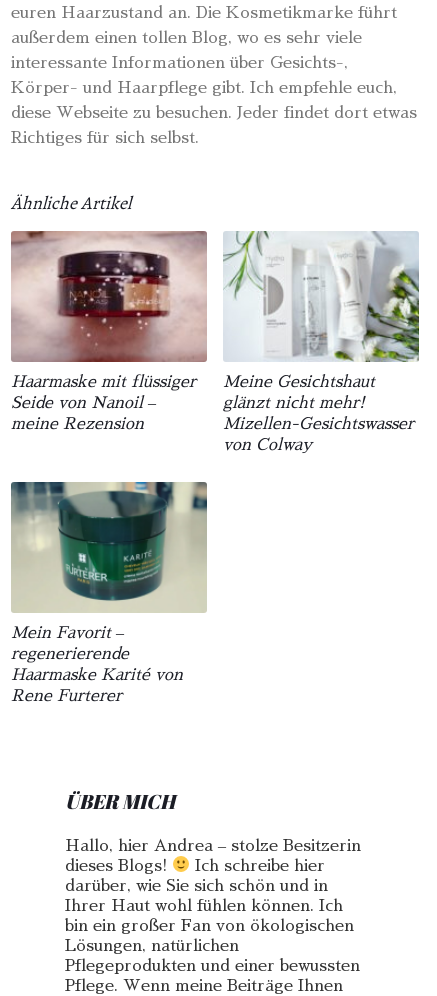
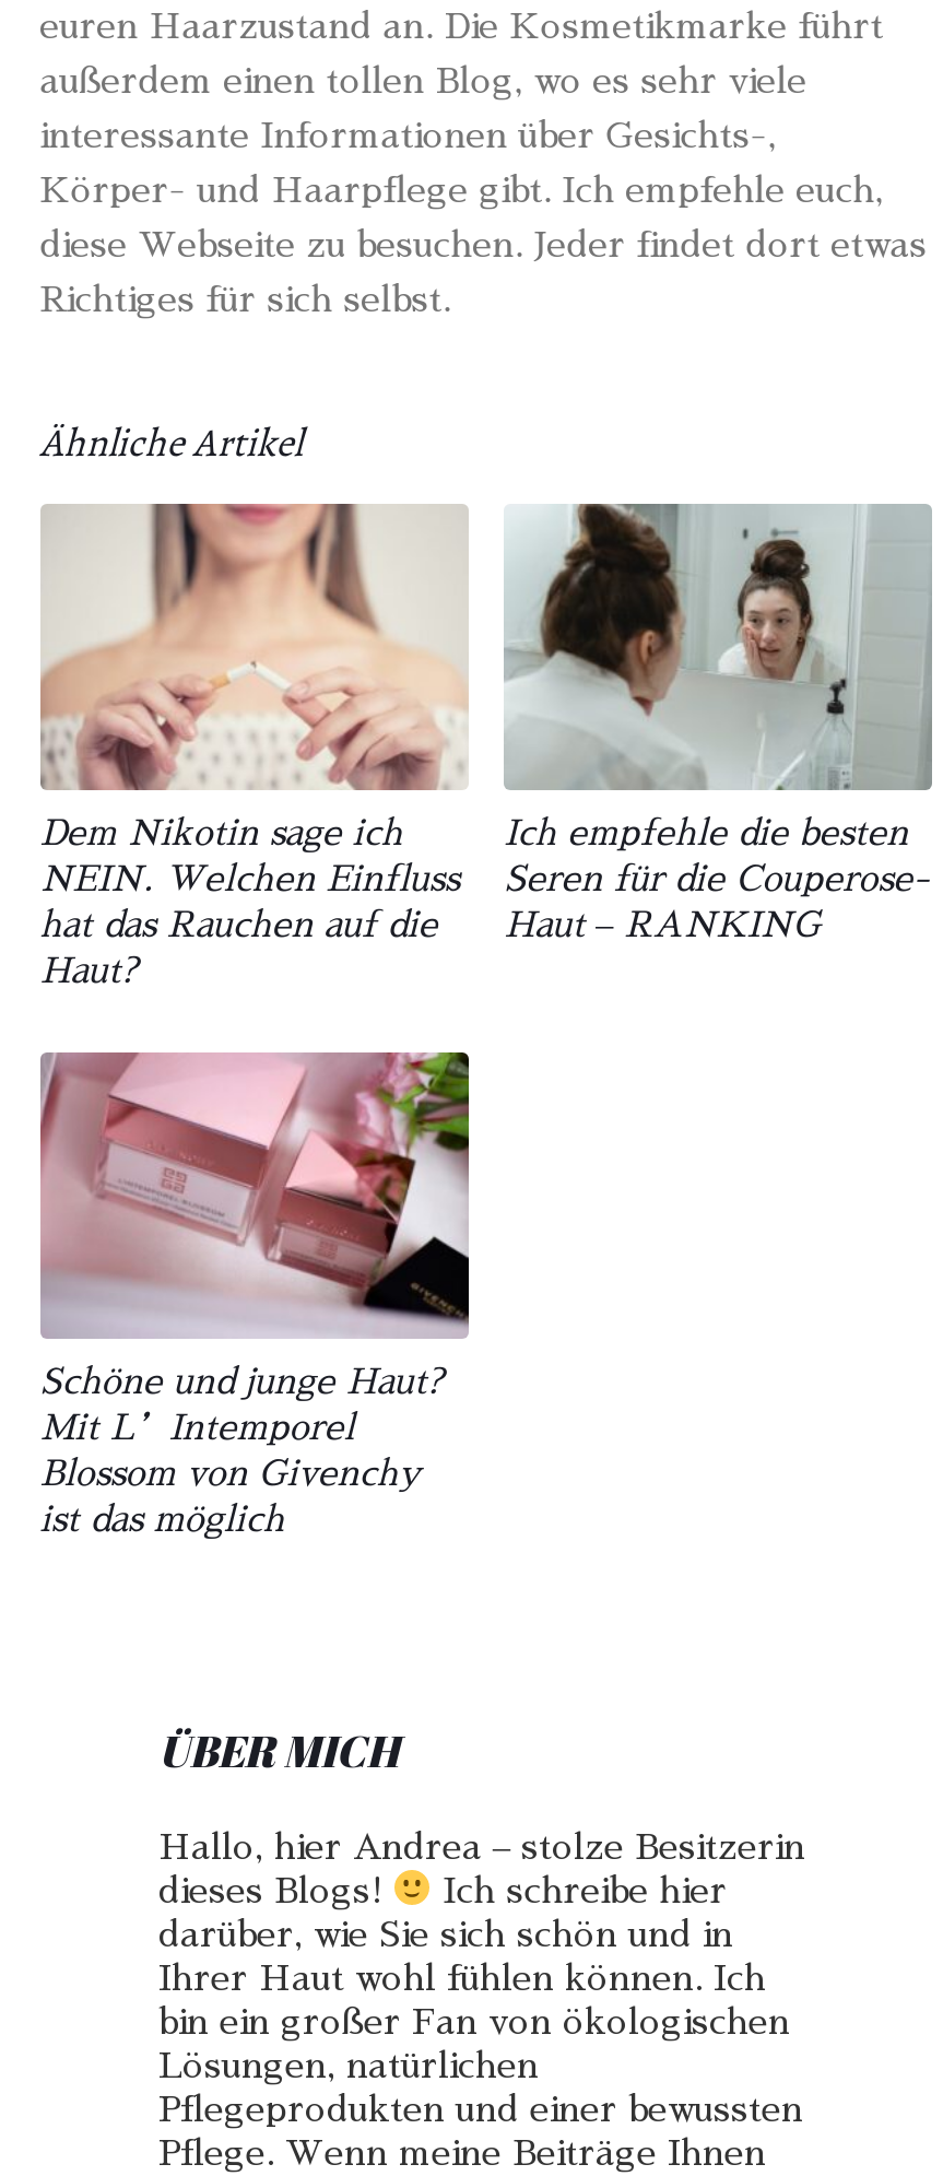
- [image]
- Haarmaske mit flüssiger
- Seide von Nanoil –
- meine Rezension
+ [image]
+ Dem Nikotin sage ich
+ NEIN. Welchen Einfluss
+ hat das Rauchen auf die
+ Haut?

- [image]
- Meine Gesichtshaut
- glänzt nicht mehr!
- Mizellen-Gesichtswasser
- von Colway
+ [image]
+ Ich empfehle die besten
+ Seren für die Couperose-
+ Haut – RANKING

- [image]
- Mein Favorit –
- regenerierende
- Haarmaske Karité von
- Rene Furterer
+ [image]
+ Schöne und junge Haut?
+ Mit L’Intemporel
+ Blossom von Givenchy
+ ist das möglich
